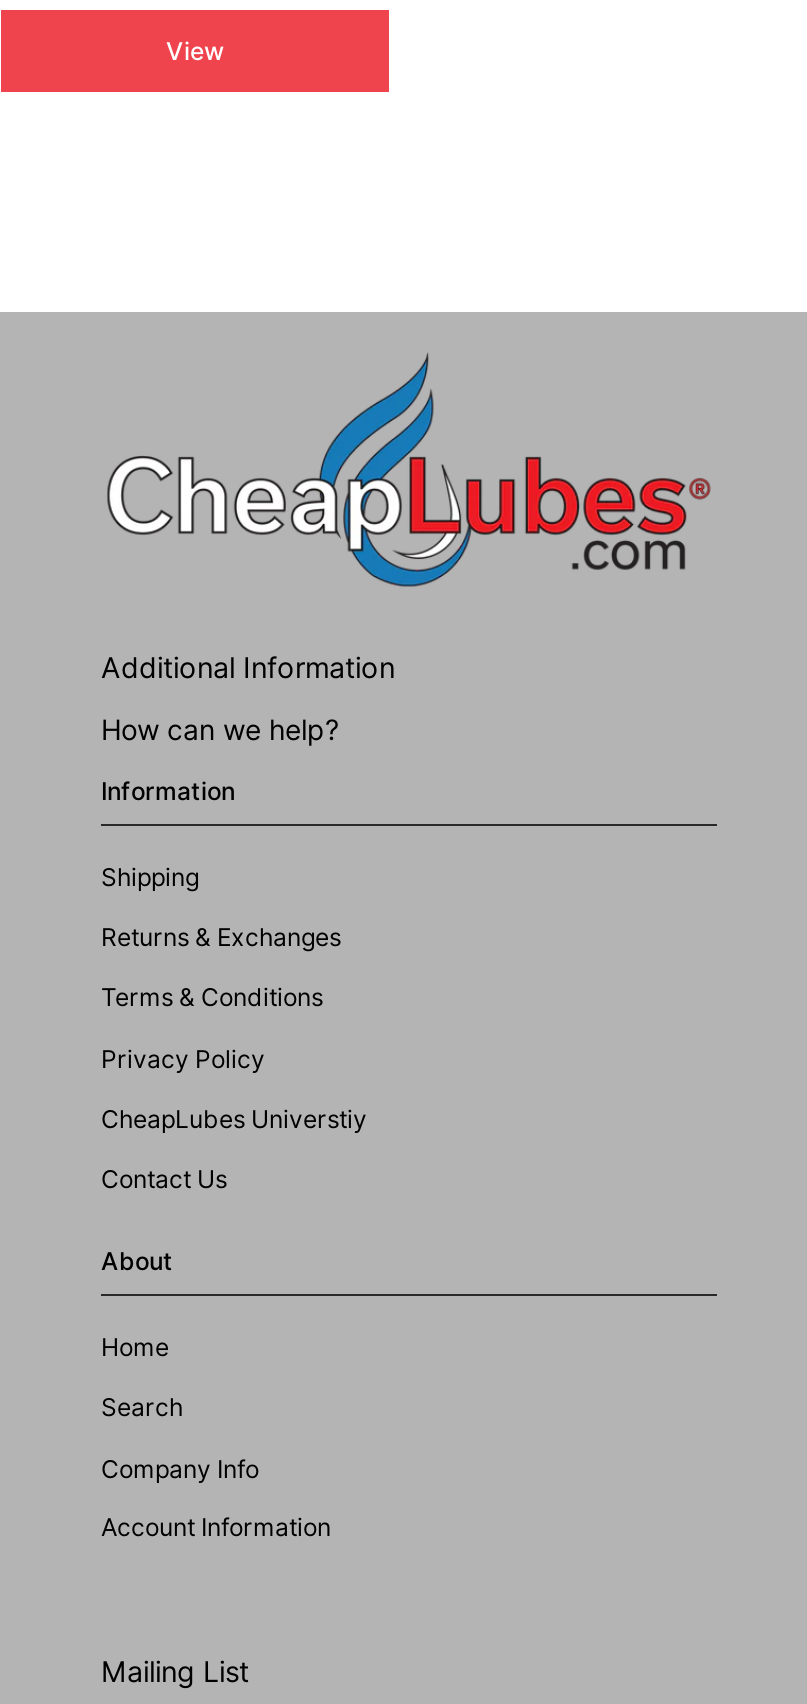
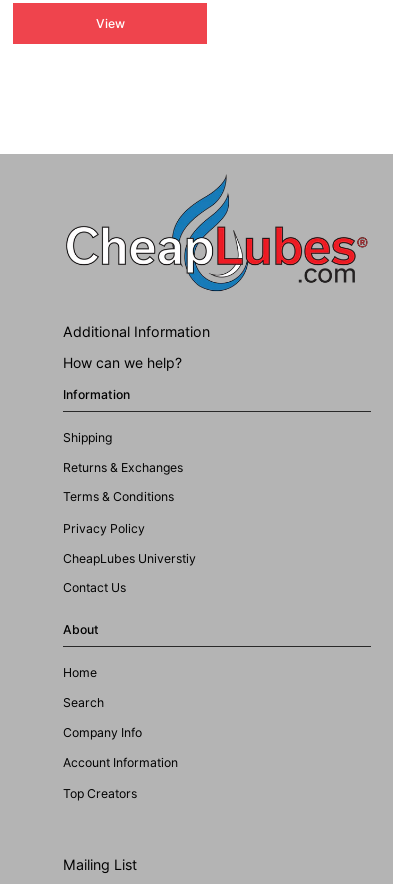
+ Top Creators
